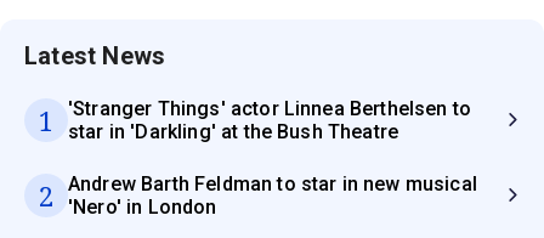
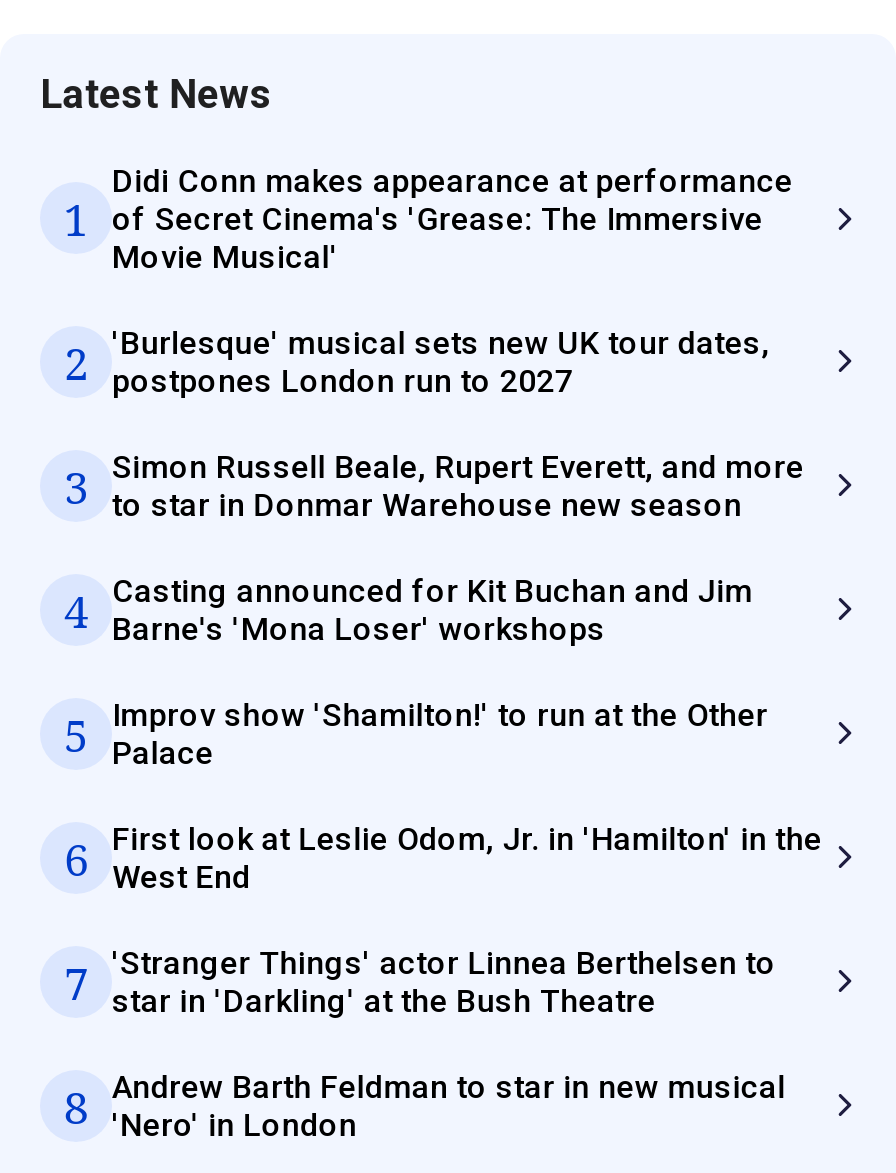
+ Didi Conn makes appearance at performance
+ of Secret Cinema's 'Grease: The Immersive
+ Movie Musical'
+ 2
+ 'Burlesque' musical sets new UK tour dates,
+ postpones London run to 2027
+ 3
+ Simon Russell Beale, Rupert Everett, and more
+ to star in Donmar Warehouse new season
+ 4
+ Casting announced for Kit Buchan and Jim
+ Barne's 'Mona Loser' workshops
+ 5
+ Improv show 'Shamilton!' to run at the Other
+ Palace
+ 6
+ First look at Leslie Odom, Jr. in 'Hamilton' in the
+ West End
+ 7

- 2 Andrew Barth Feldman to star in new musical 'Nero' in London
+ 8 Andrew Barth Feldman to star in new musical 'Nero' in London
